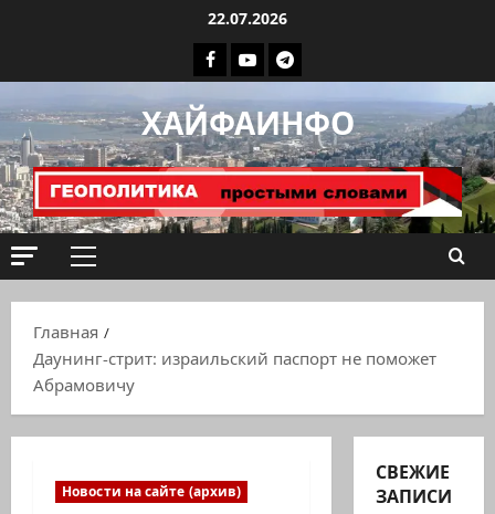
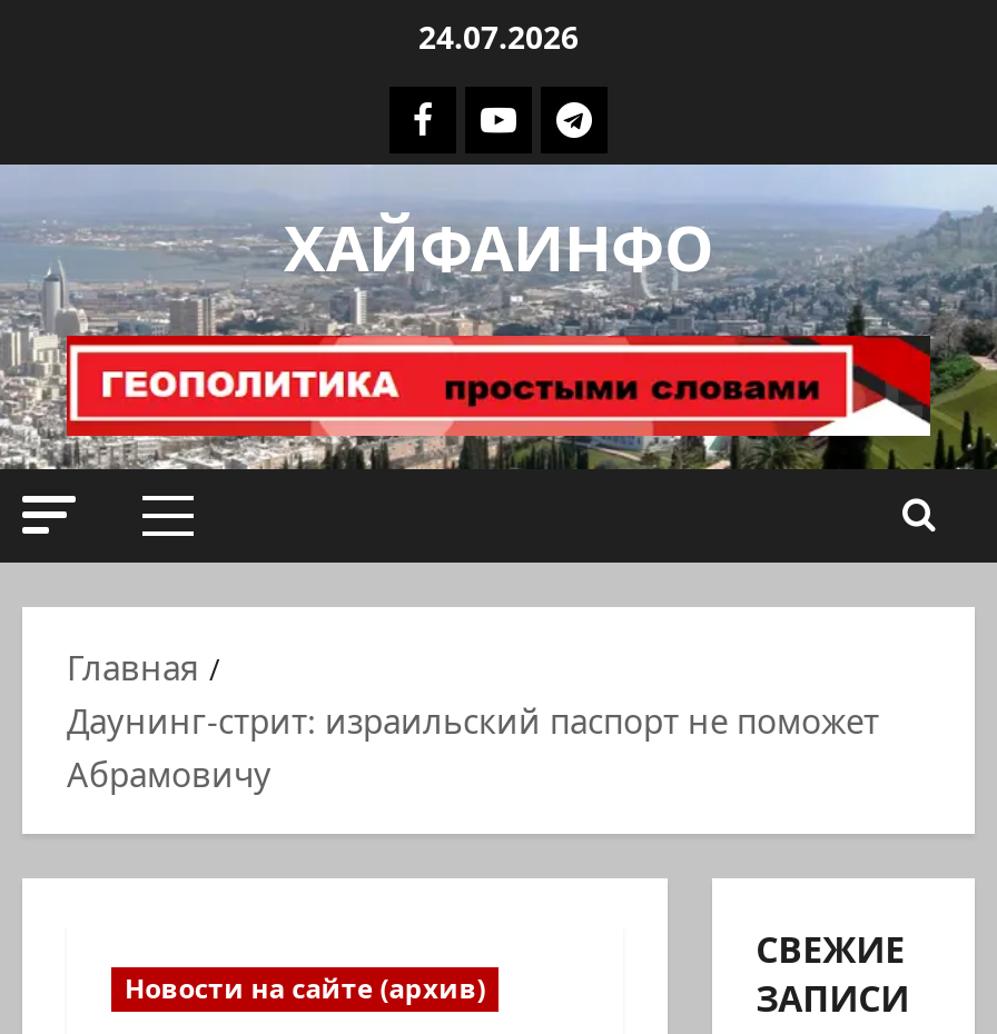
- 22.07.2026
+ 24.07.2026
